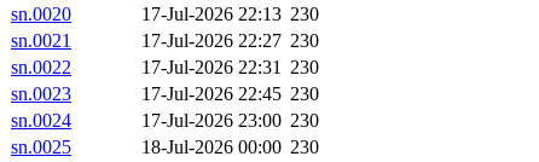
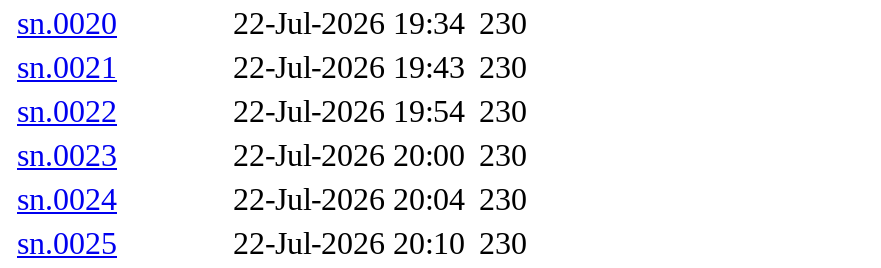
- 17-Jul-2026 22:13 230
+ 22-Jul-2026 19:34 230

- 17-Jul-2026 22:27 230
+ 22-Jul-2026 19:43 230

- 17-Jul-2026 22:31 230
+ 22-Jul-2026 19:54 230

- 17-Jul-2026 22:45 230
+ 22-Jul-2026 20:00 230

- 17-Jul-2026 23:00 230
+ 22-Jul-2026 20:04 230

- 18-Jul-2026 00:00 230
+ 22-Jul-2026 20:10 230
